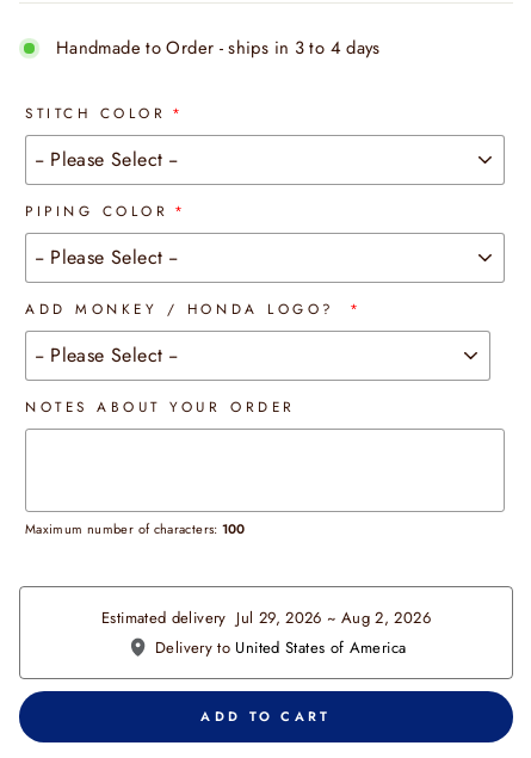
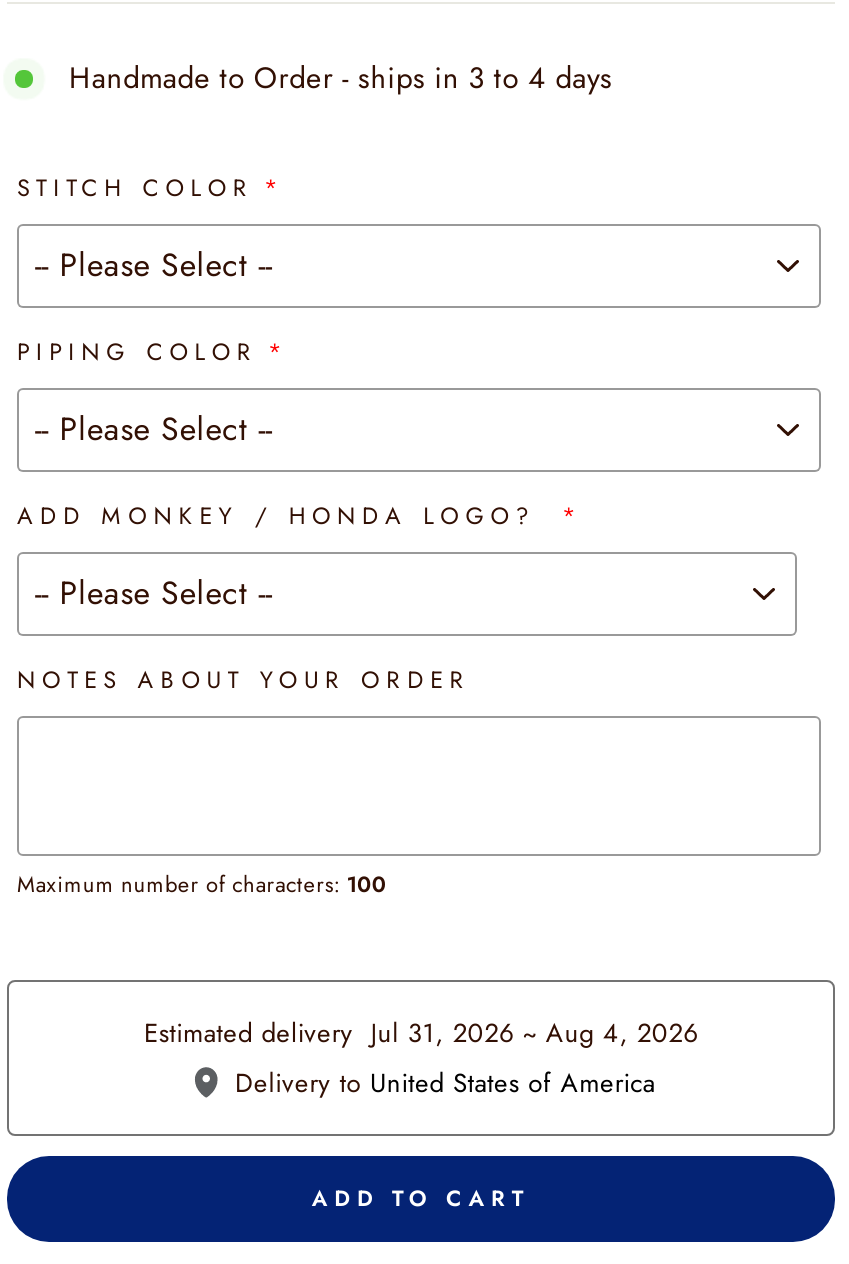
- Estimated delivery Jul 29, 2026 ~ Aug 2, 2026
+ Estimated delivery Jul 31, 2026 ~ Aug 4, 2026
